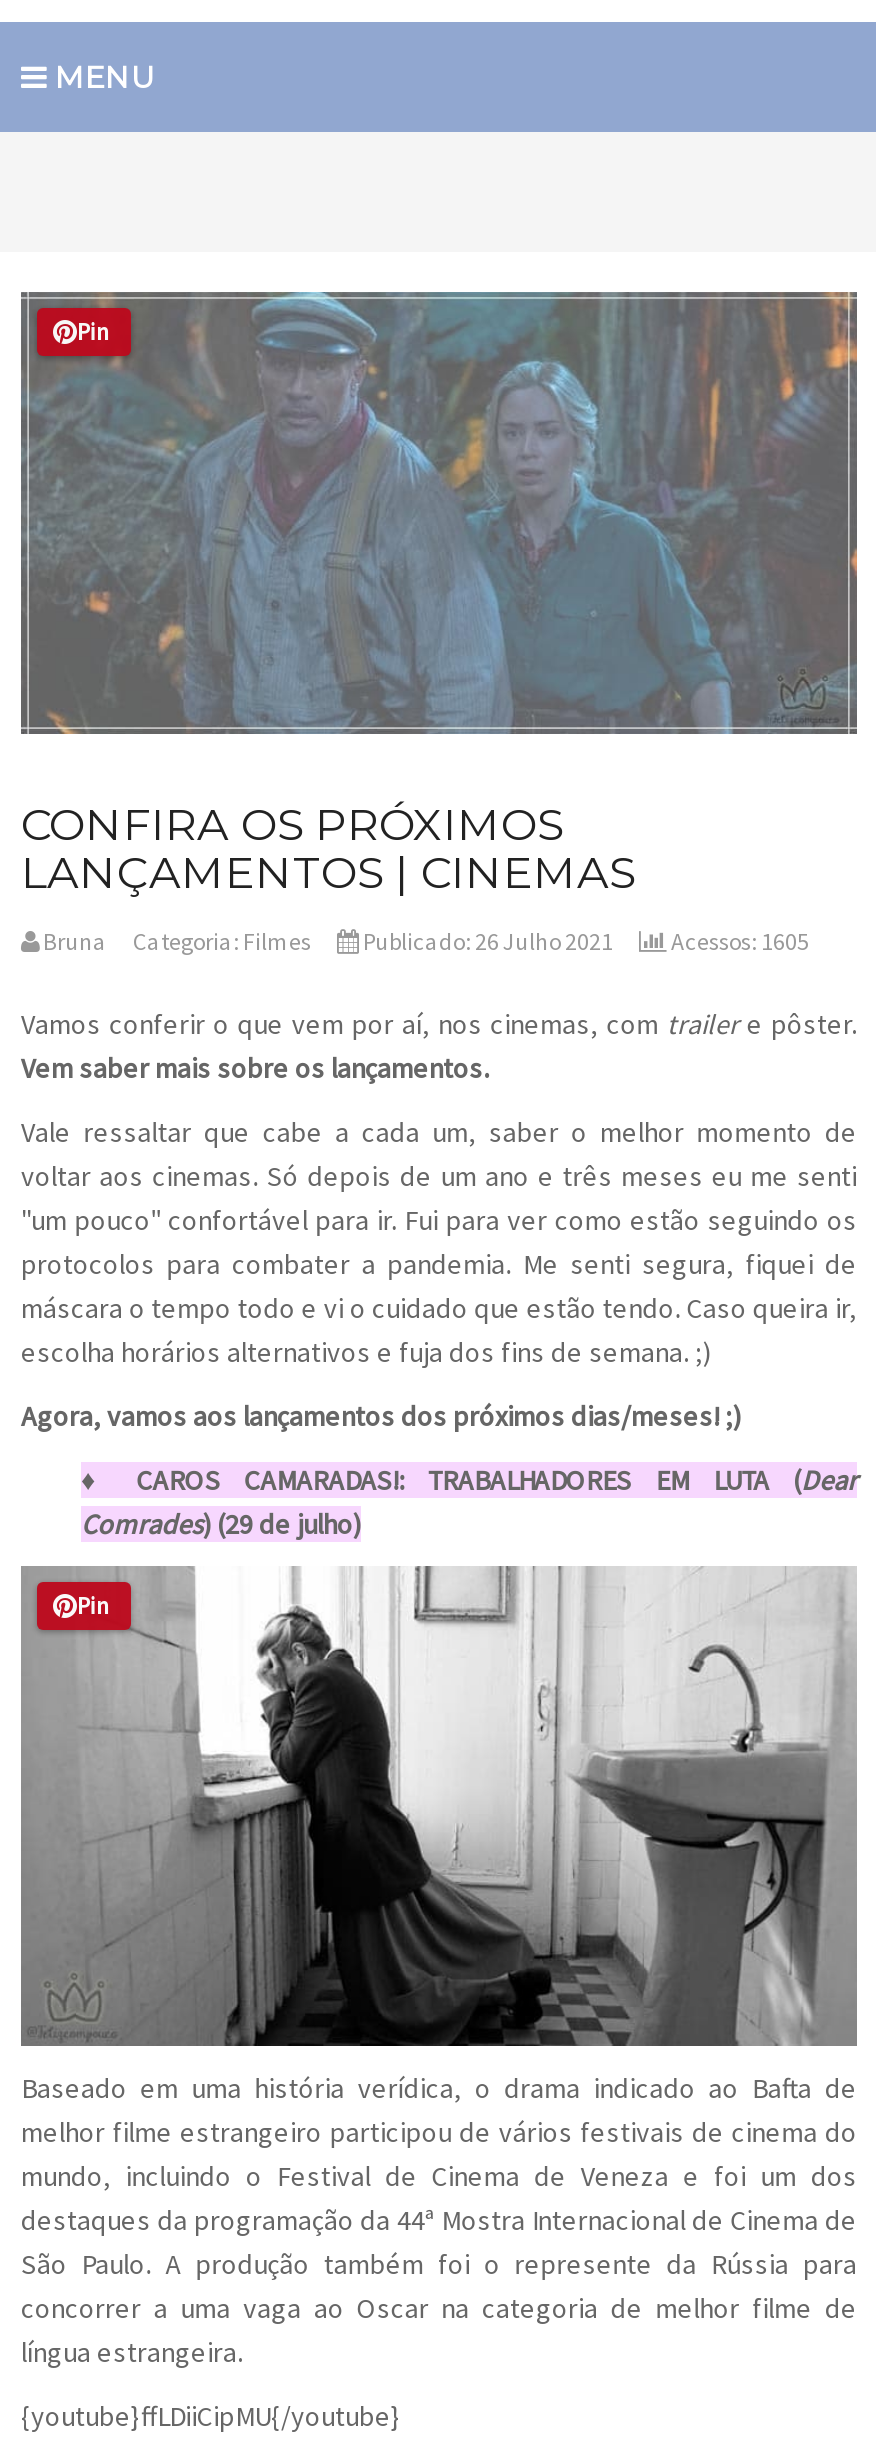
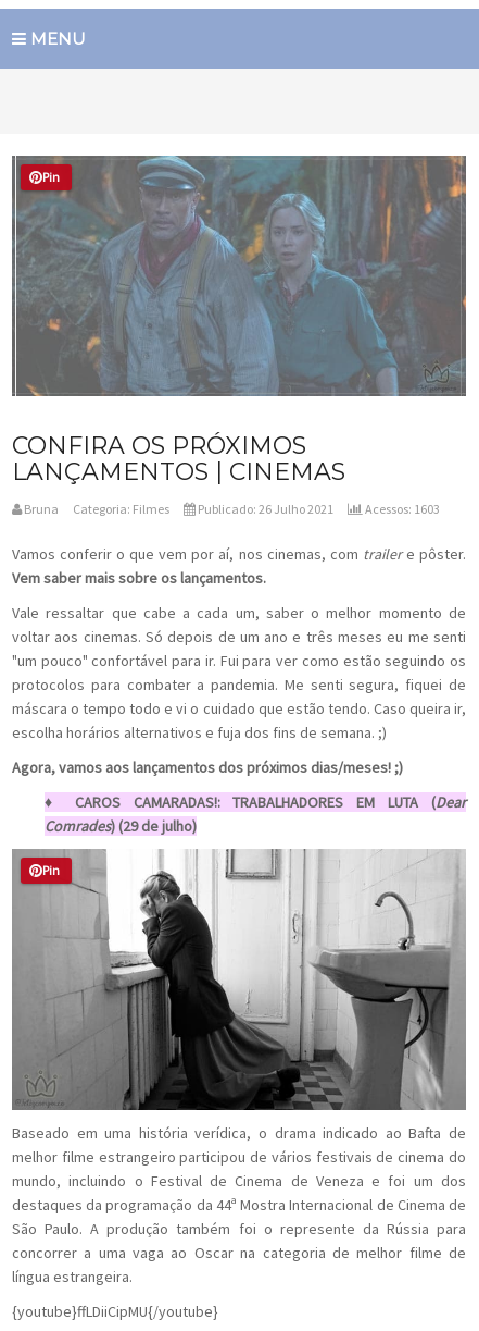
- Bruna Categoria: Filmes Publicado: 26 Julho 2021 Acessos: 1605
+ Bruna Categoria: Filmes Publicado: 26 Julho 2021 Acessos: 1603
